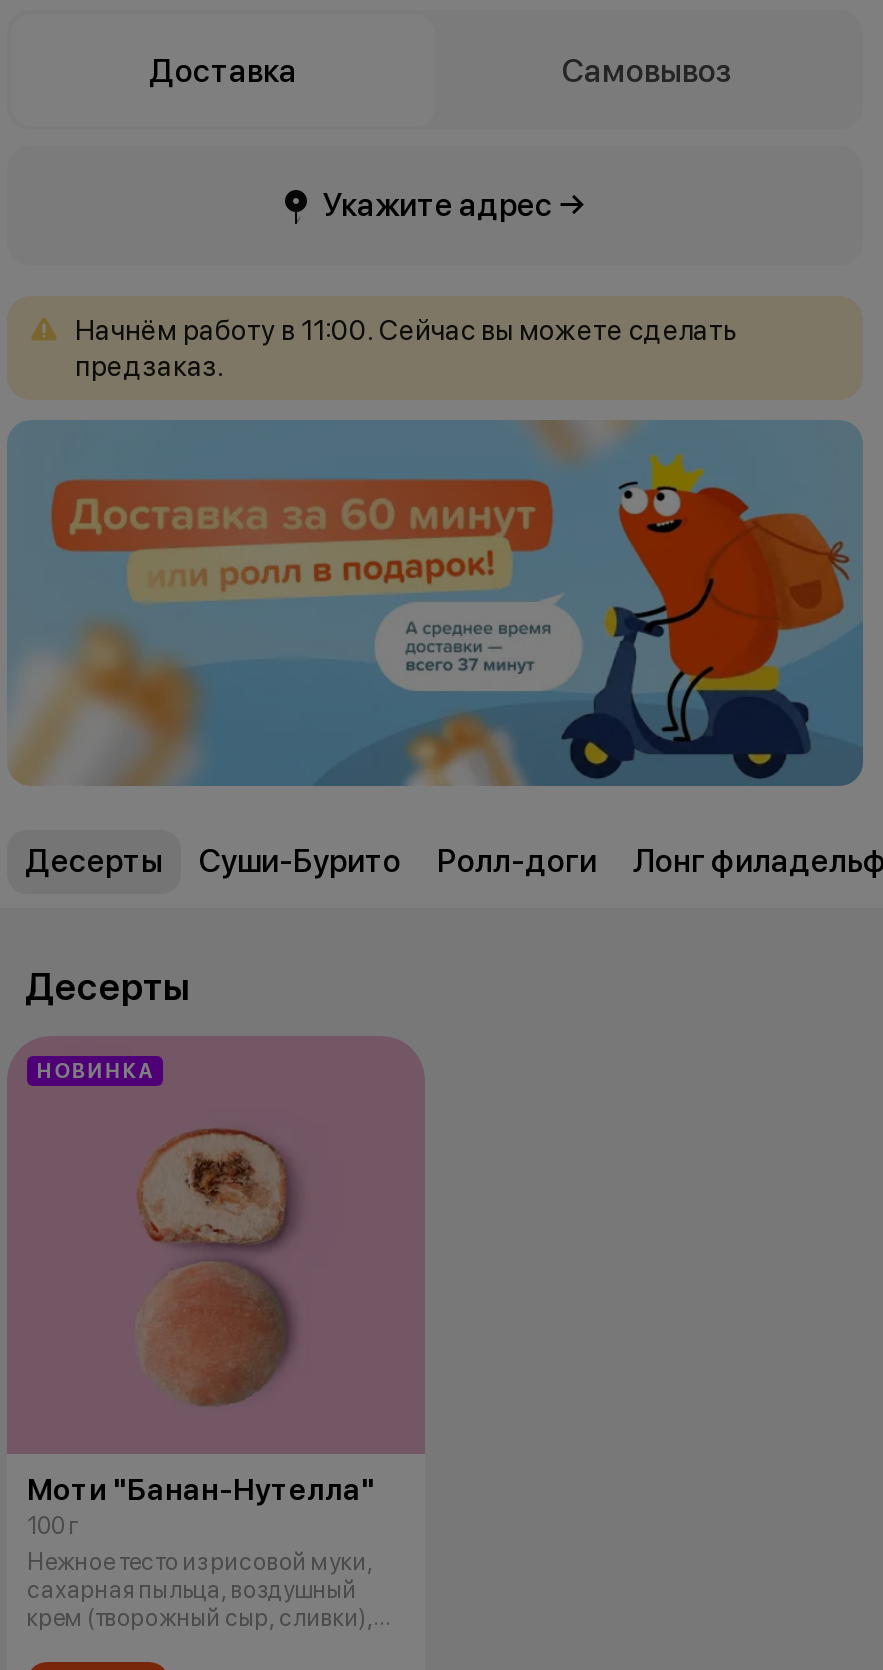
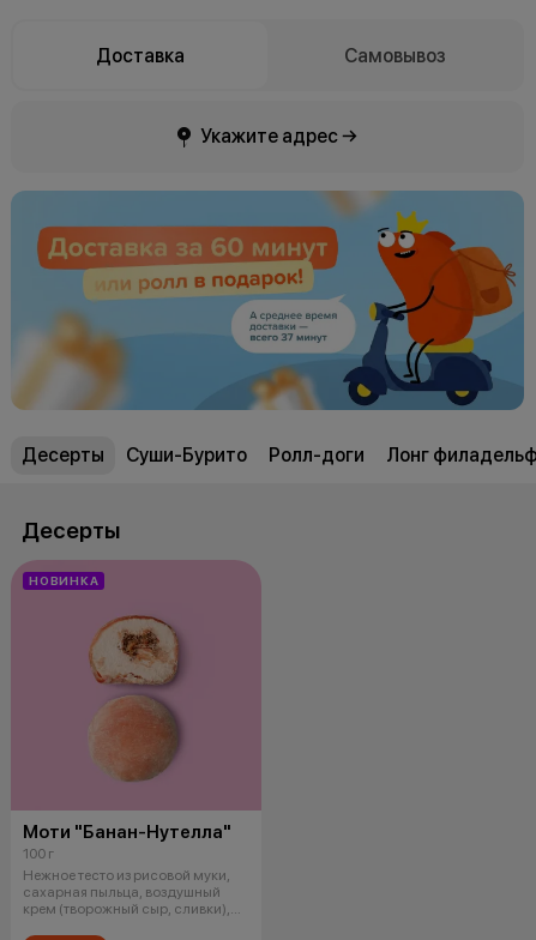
- Начнём работу в 11:00. Сейчас вы можете сделать
- предзаказ.
